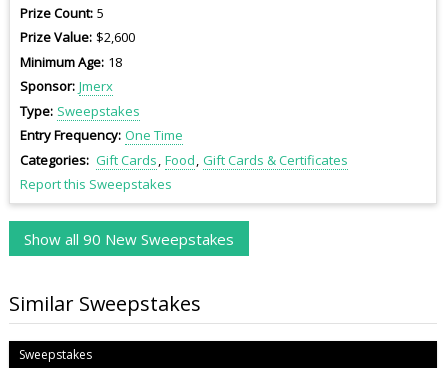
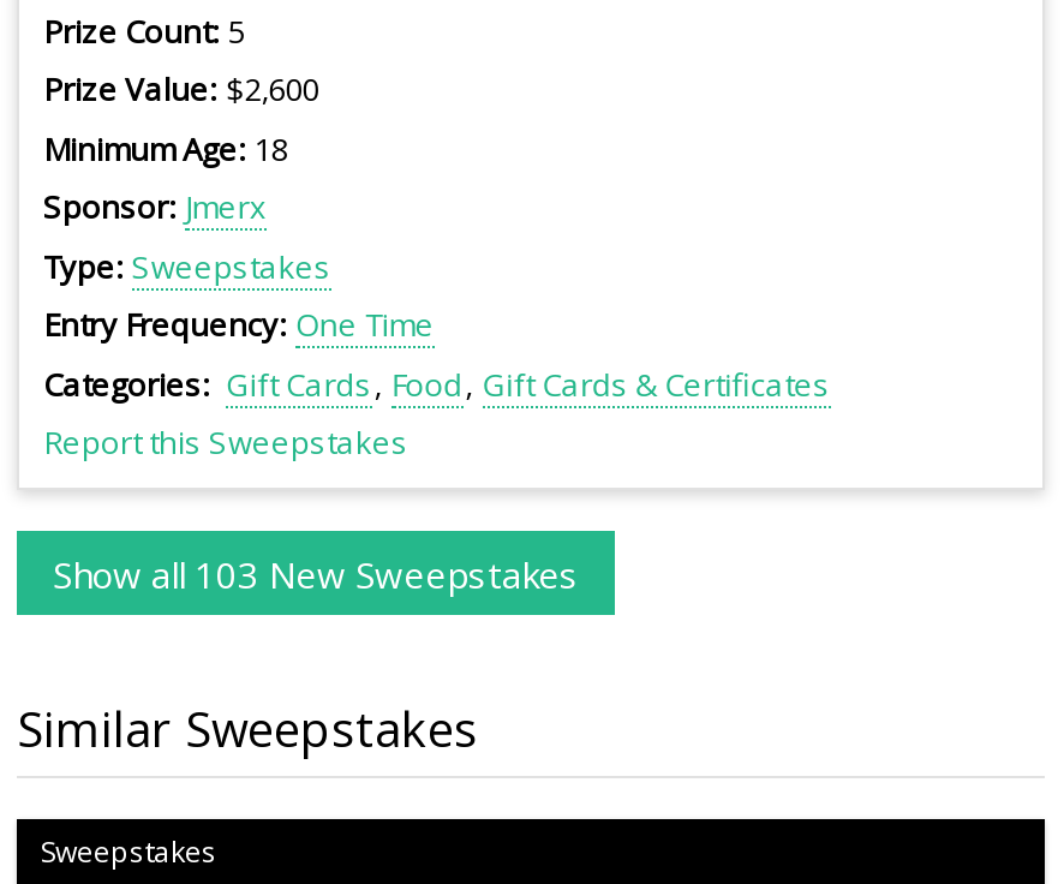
- Show all 90 New Sweepstakes
+ Show all 103 New Sweepstakes
